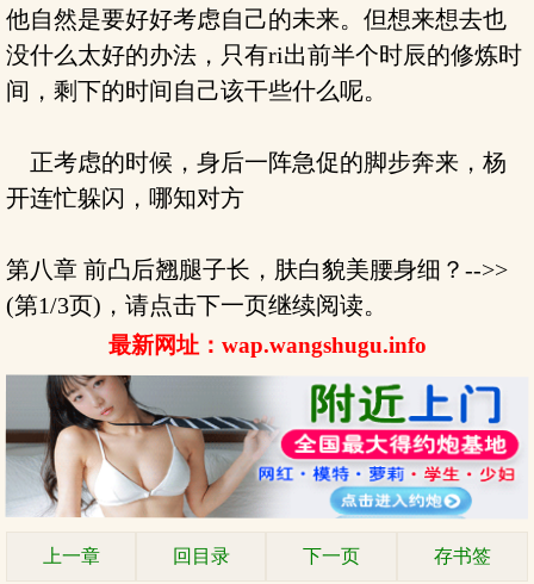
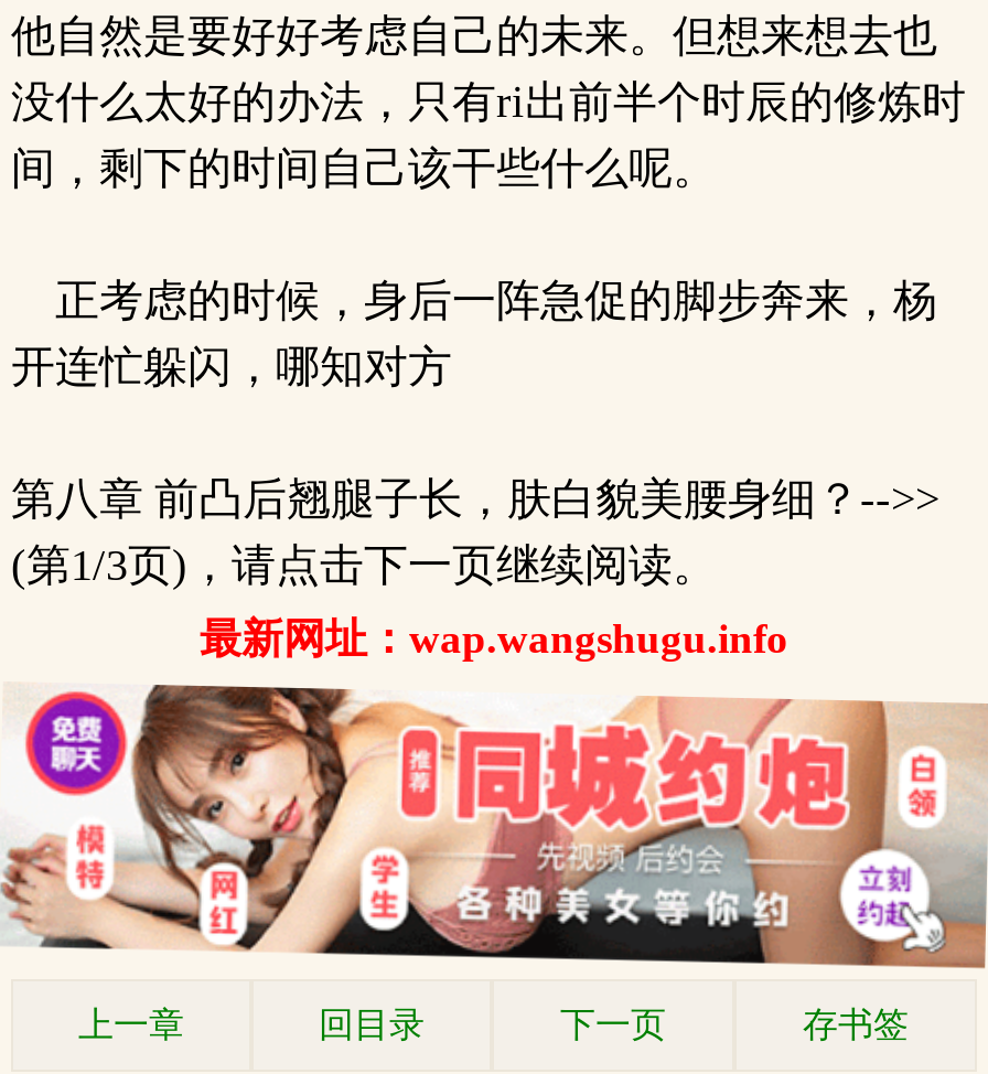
- [image]
+ [image]
